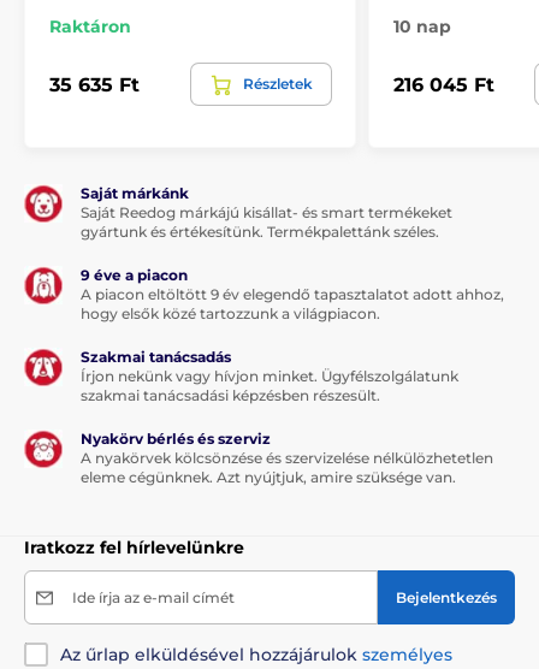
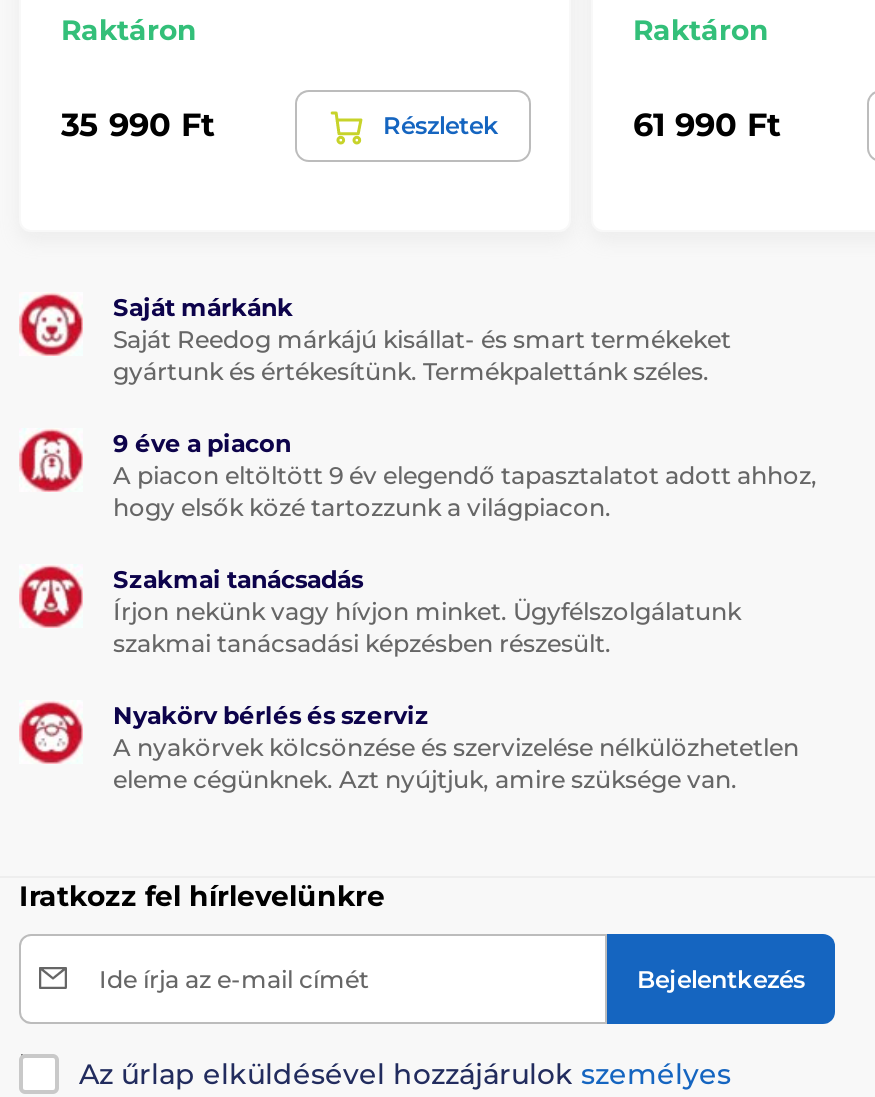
- 10 nap
+ Raktáron

- 35 635 Ft
+ 35 990 Ft

- 216 045 Ft
+ 61 990 Ft
